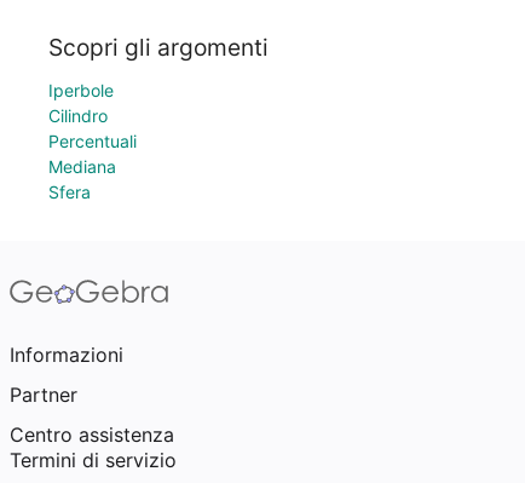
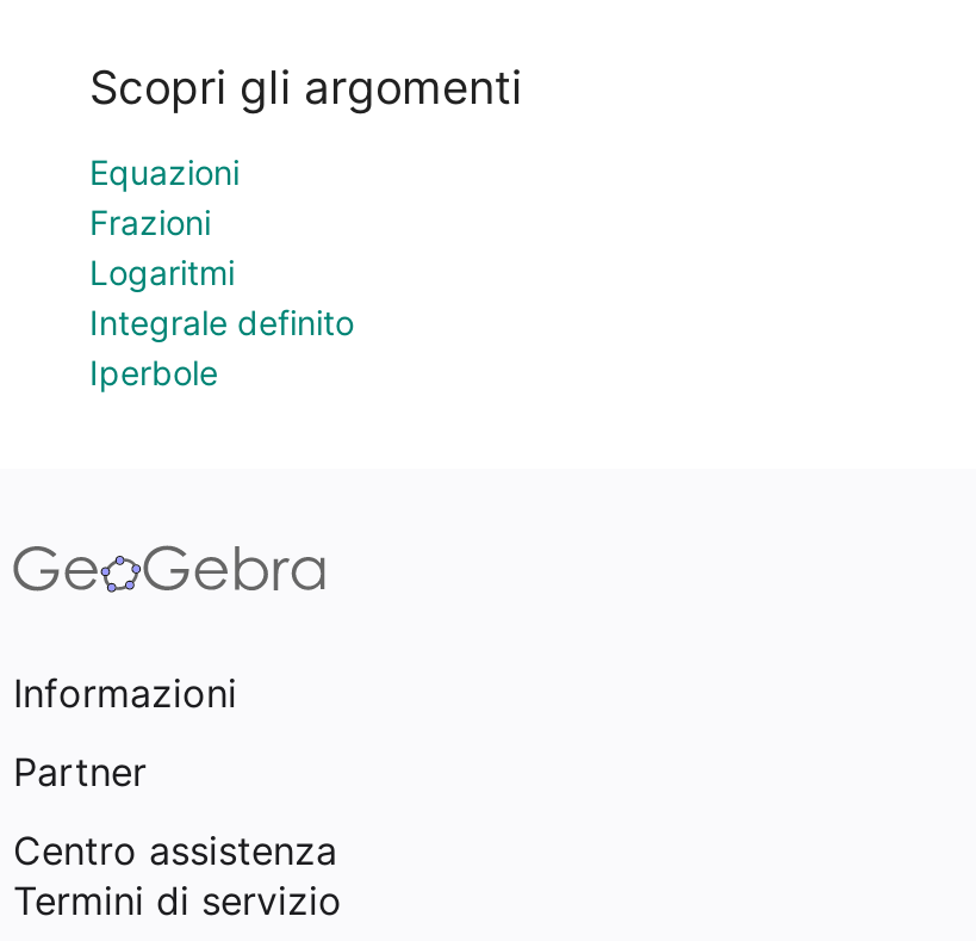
+ Equazioni
+ Frazioni
+ Logaritmi
+ Integrale definito

moved down: Iperbole

- Cilindro
- Percentuali
- Mediana
- Sfera
